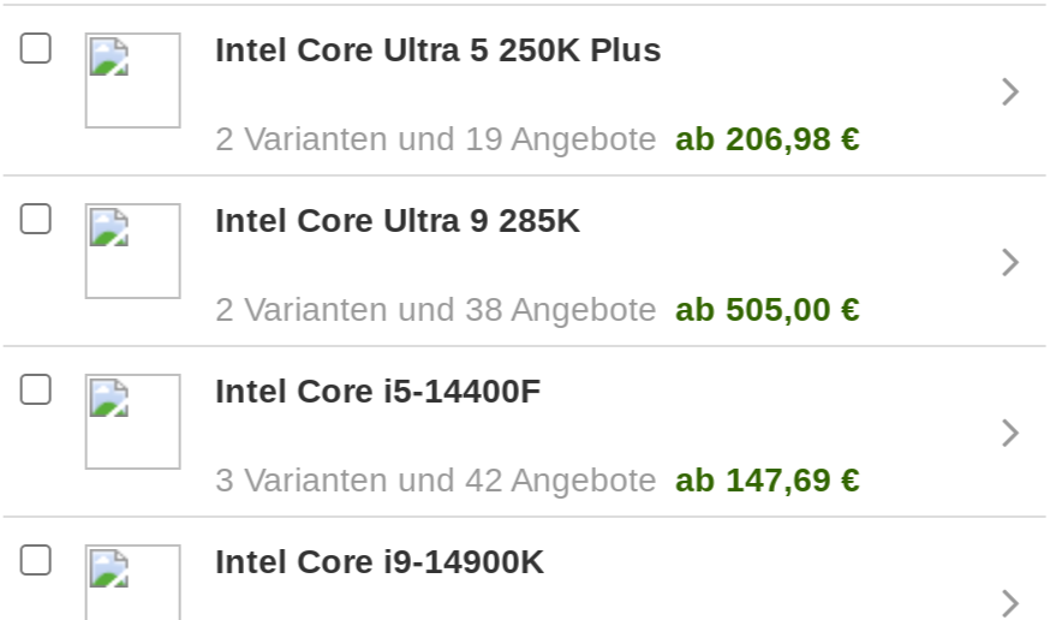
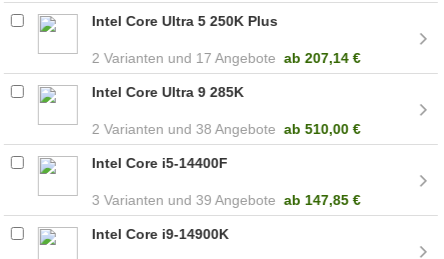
- 19 Angebote ab 206,98 €
+ 17 Angebote ab 207,14 €

- 38 Angebote ab 505,00 €
+ 38 Angebote ab 510,00 €

- 42 Angebote ab 147,69 €
+ 39 Angebote ab 147,85 €
